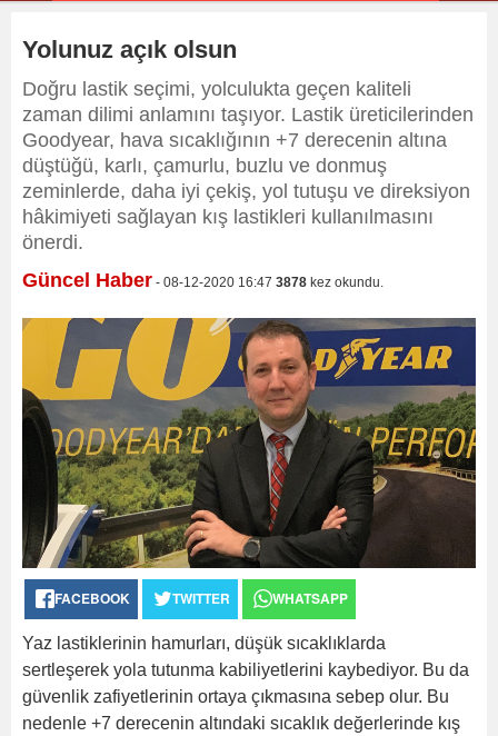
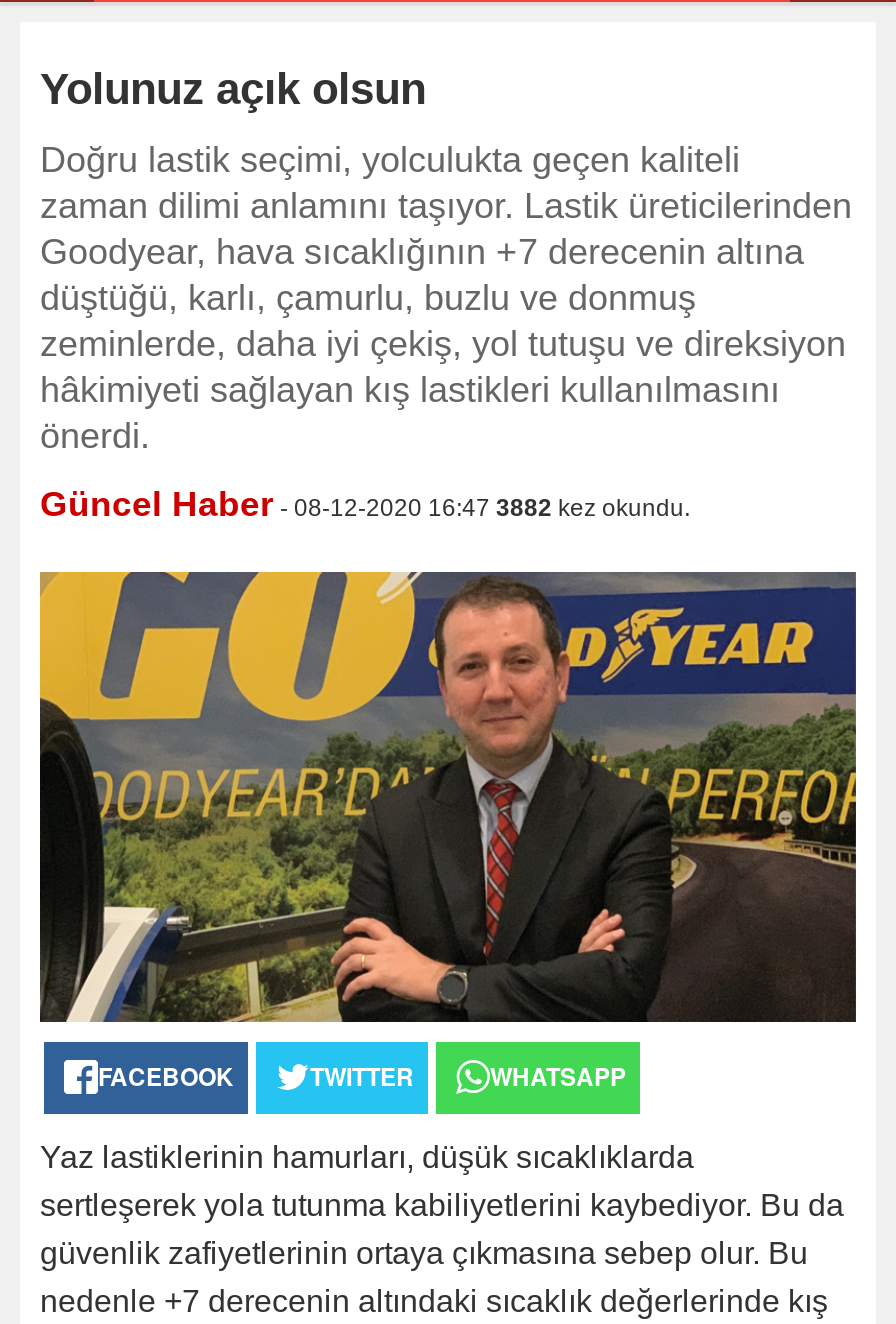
- Güncel Haber - 08-12-2020 16:47 3878 kez okundu.
+ Güncel Haber - 08-12-2020 16:47 3882 kez okundu.
